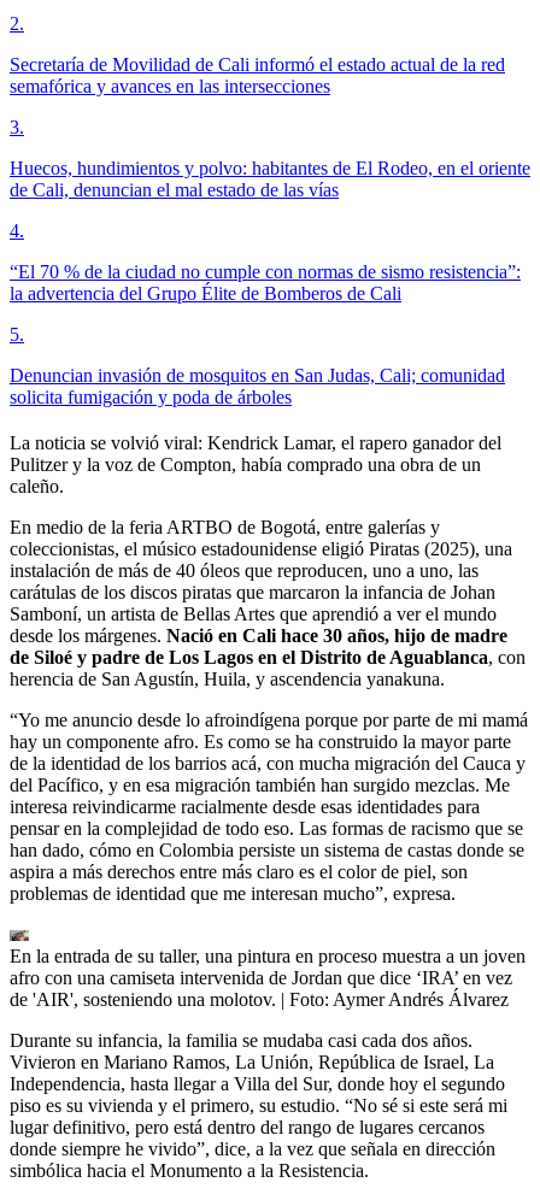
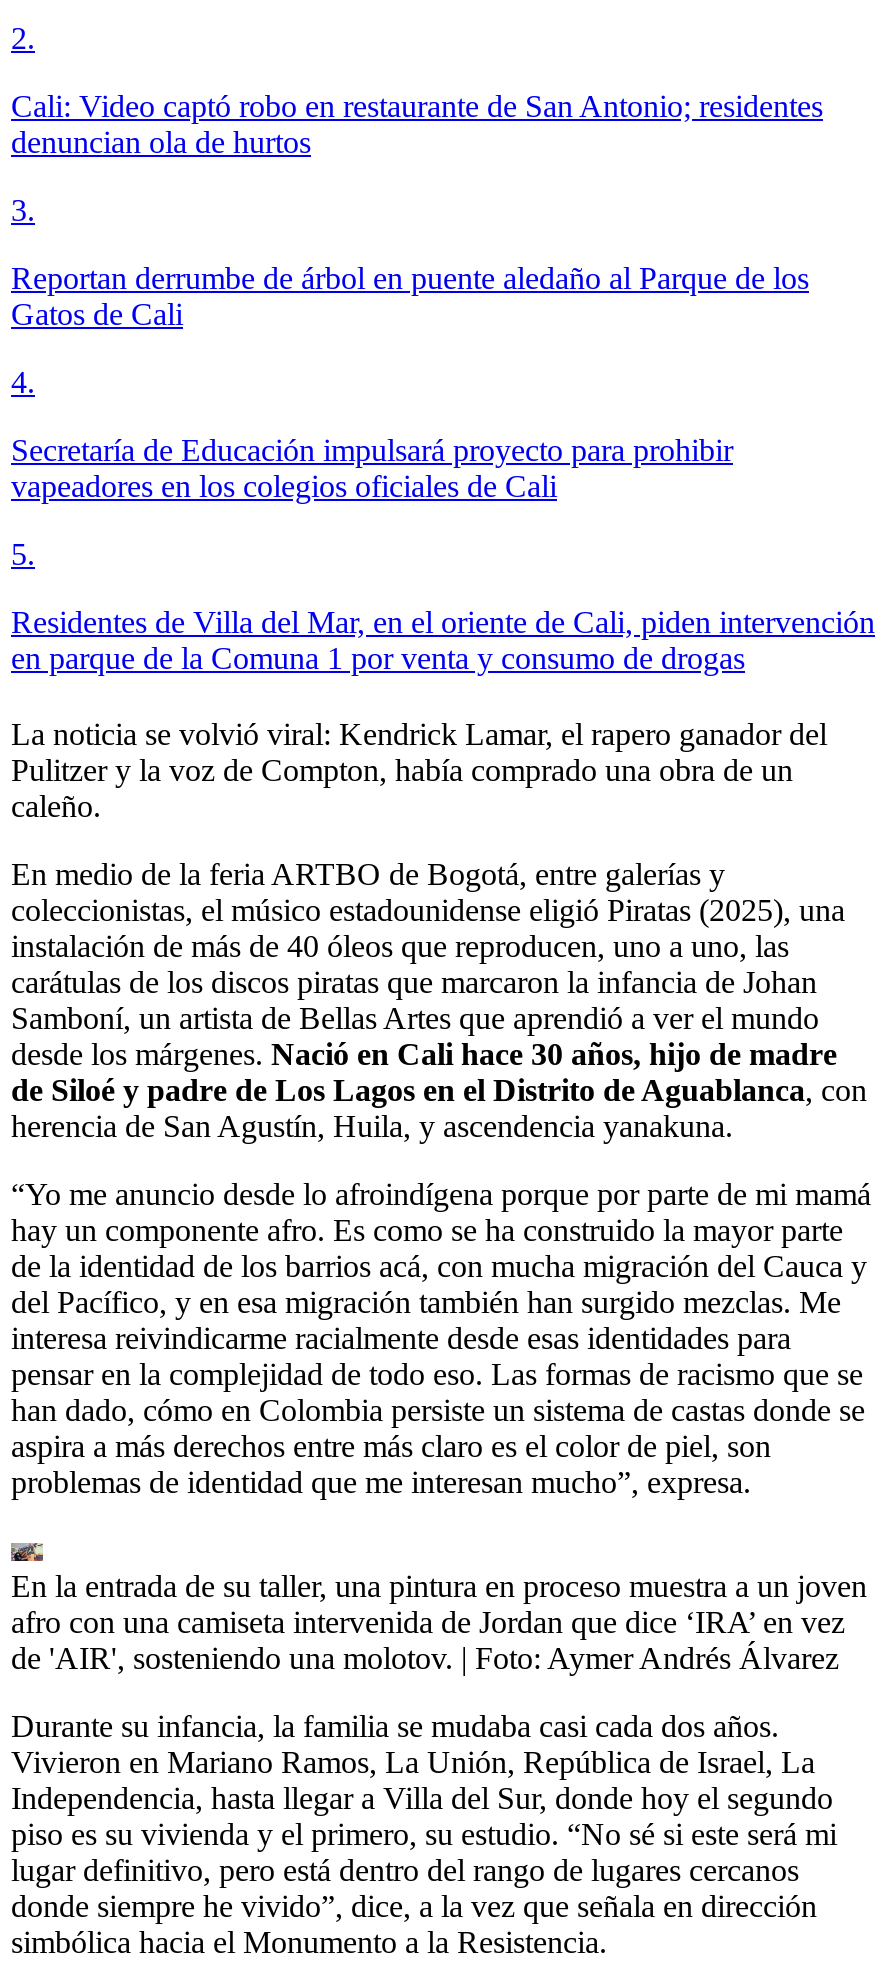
- Secretaría de Movilidad de Cali informó el estado actual de la red
- semafórica y avances en las intersecciones
+ Cali: Video captó robo en restaurante de San Antonio; residentes
+ denuncian ola de hurtos

- Huecos, hundimientos y polvo: habitantes de El Rodeo, en el oriente
- de Cali, denuncian el mal estado de las vías
+ Reportan derrumbe de árbol en puente aledaño al Parque de los
+ Gatos de Cali

- “El 70 % de la ciudad no cumple con normas de sismo resistencia”:
- la advertencia del Grupo Élite de Bomberos de Cali
+ Secretaría de Educación impulsará proyecto para prohibir
+ vapeadores en los colegios oficiales de Cali

- Denuncian invasión de mosquitos en San Judas, Cali; comunidad
- solicita fumigación y poda de árboles
+ Residentes de Villa del Mar, en el oriente de Cali, piden intervención
+ en parque de la Comuna 1 por venta y consumo de drogas
